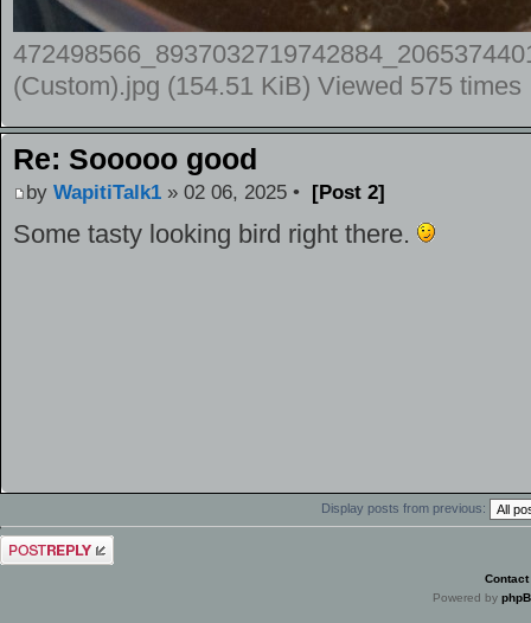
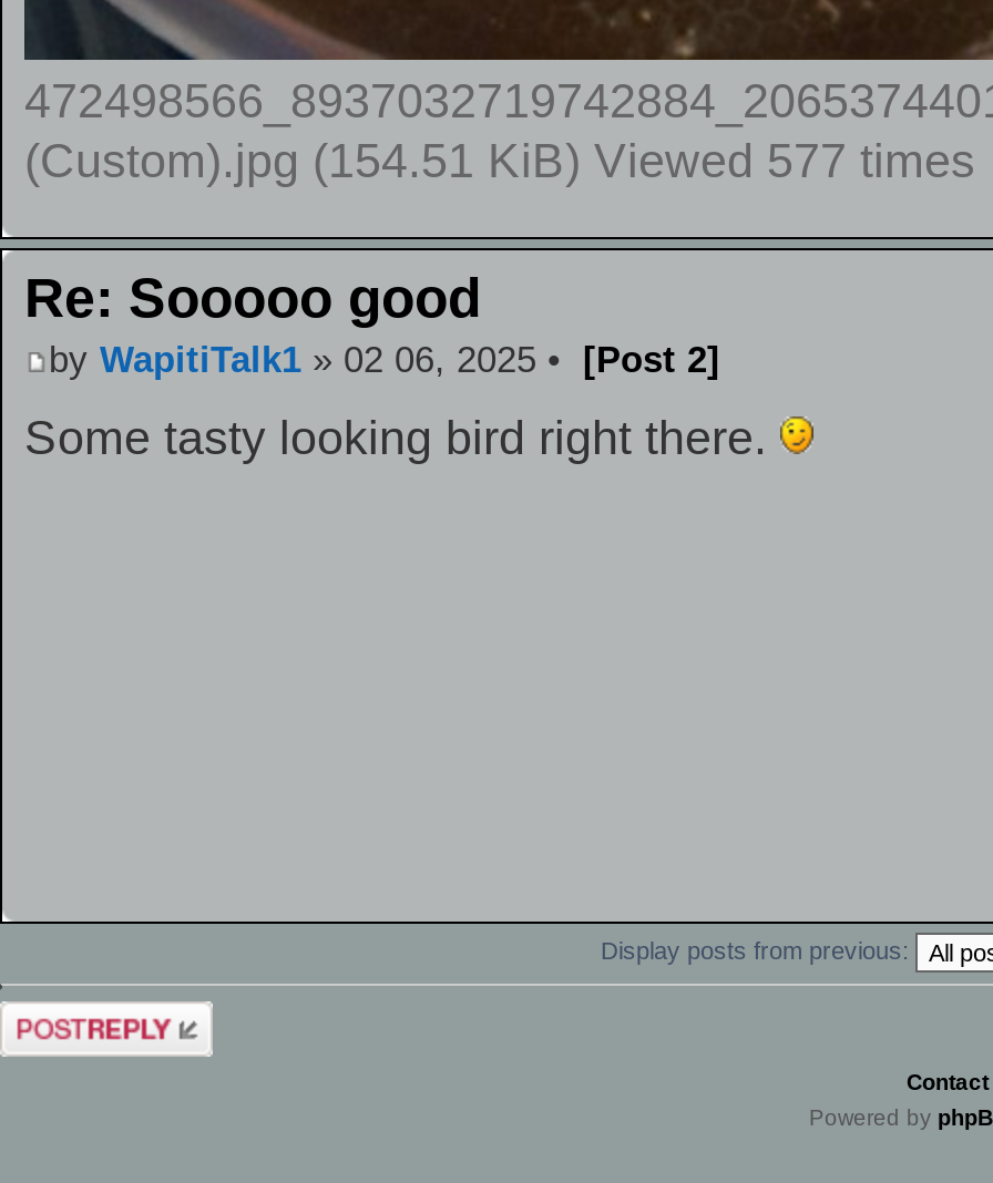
- (Custom).jpg (154.51 KiB) Viewed 575 times
+ (Custom).jpg (154.51 KiB) Viewed 577 times
